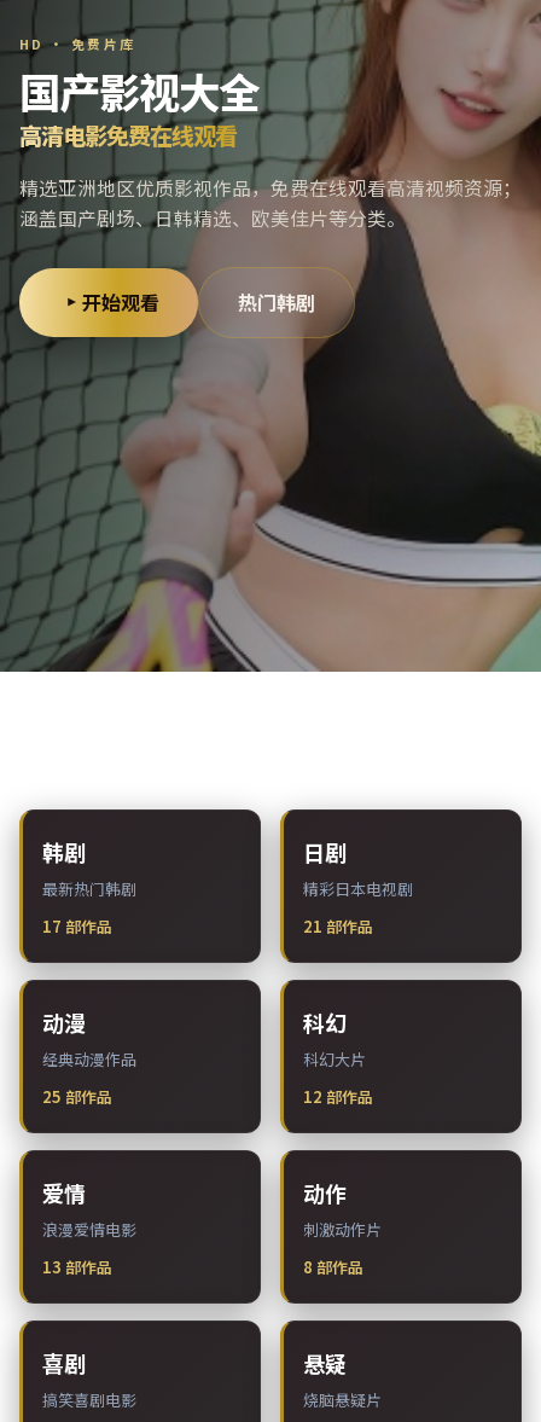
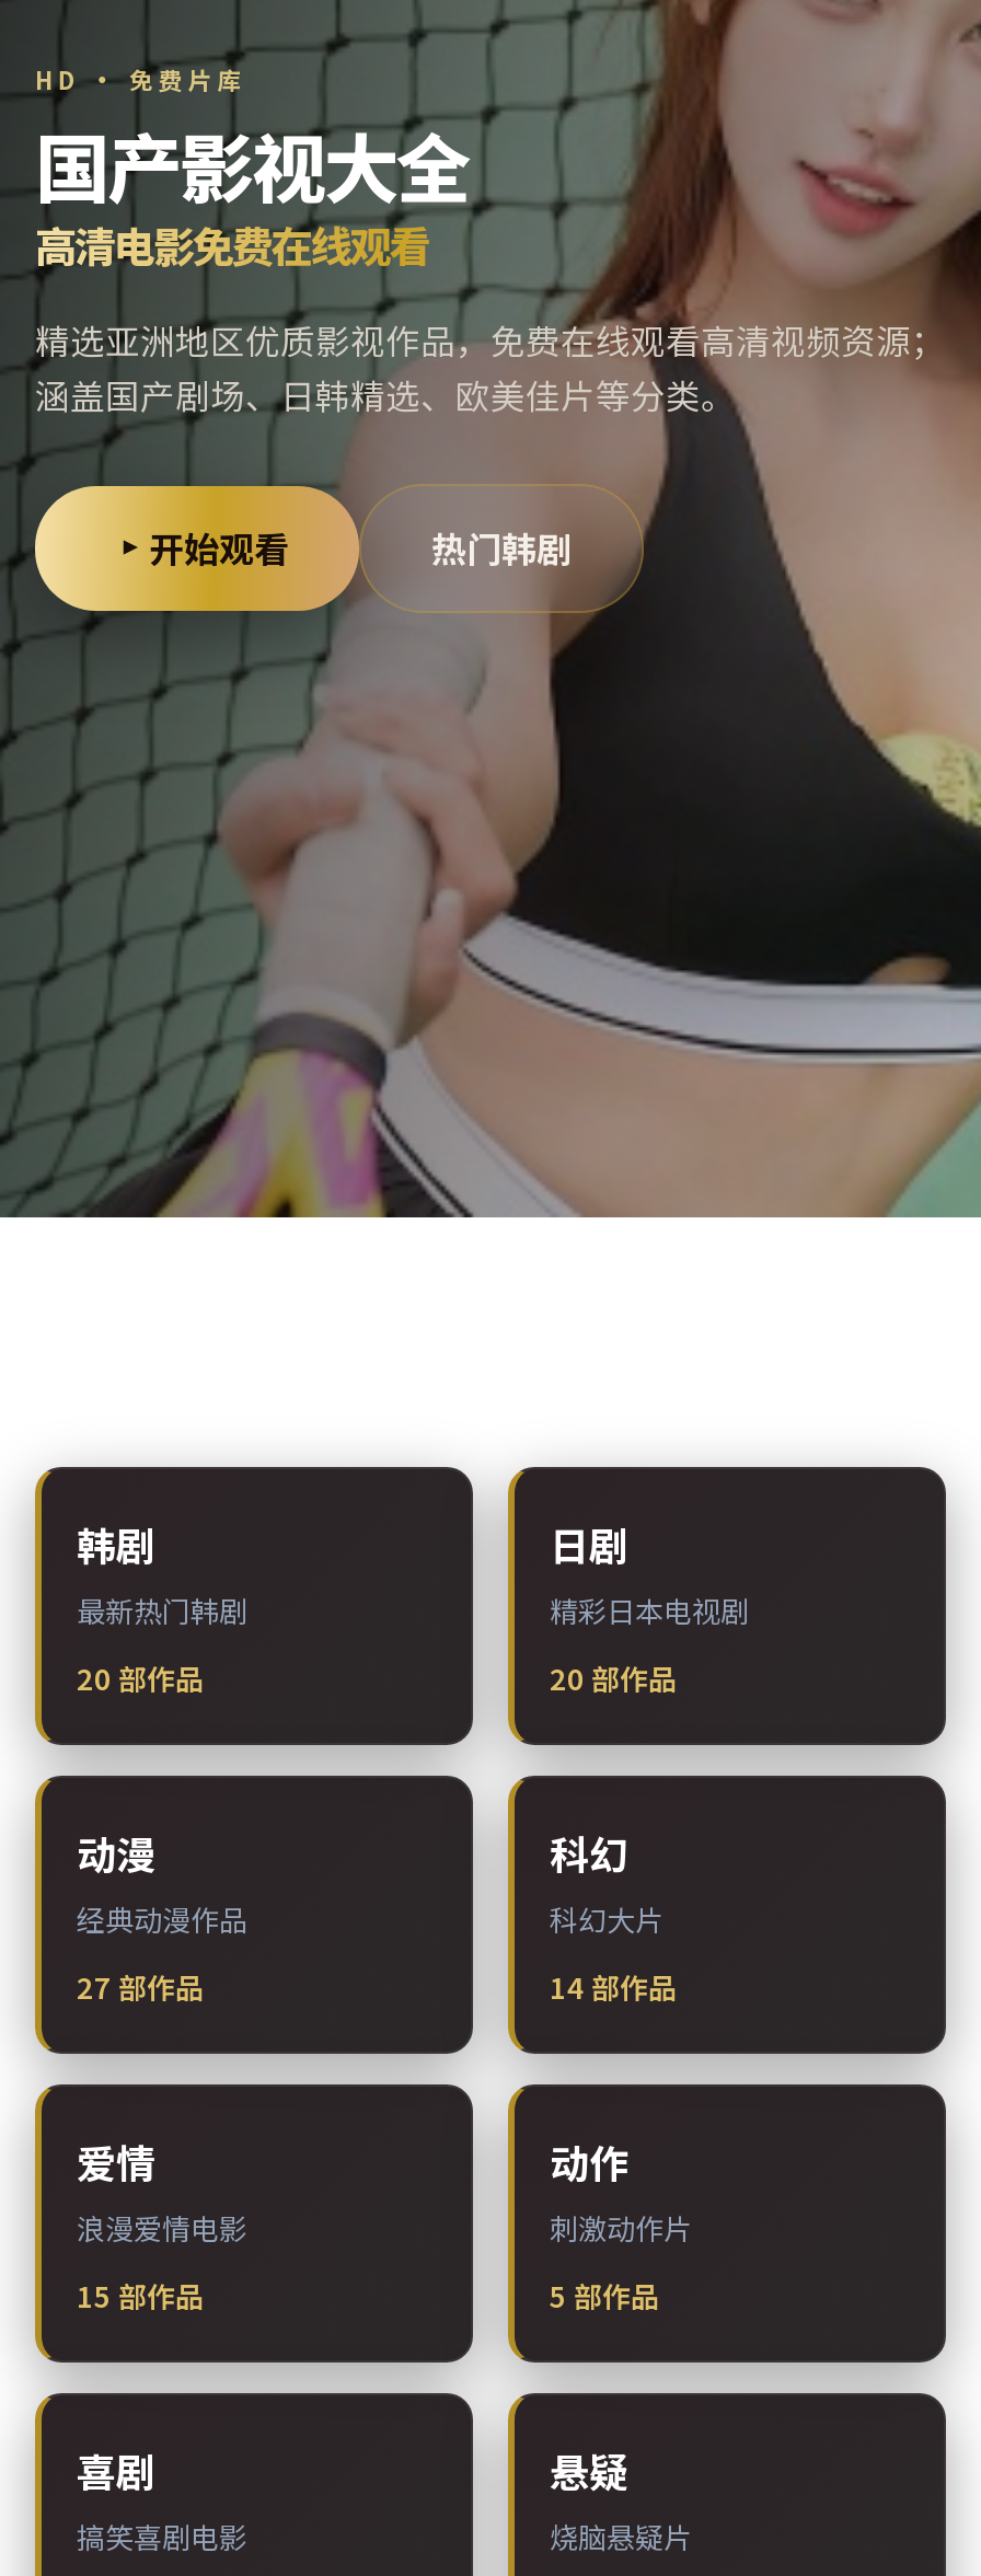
- 17部作品
+ 20部作品

- 21部作品
+ 20部作品

- 25部作品
+ 27部作品

- 12部作品
+ 14部作品

- 13部作品
+ 15部作品

- 8部作品
+ 5部作品
